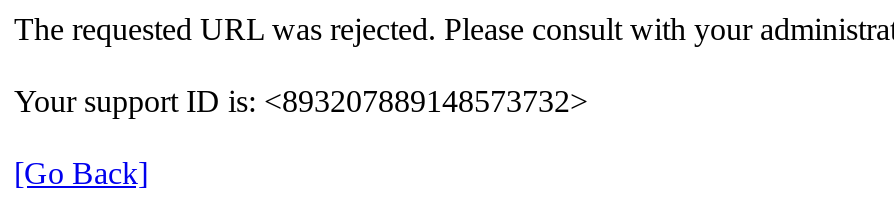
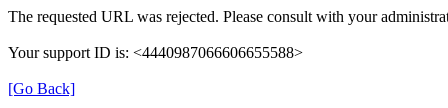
- Your support ID is: <893207889148573732>
+ Your support ID is: <4440987066606655588>
